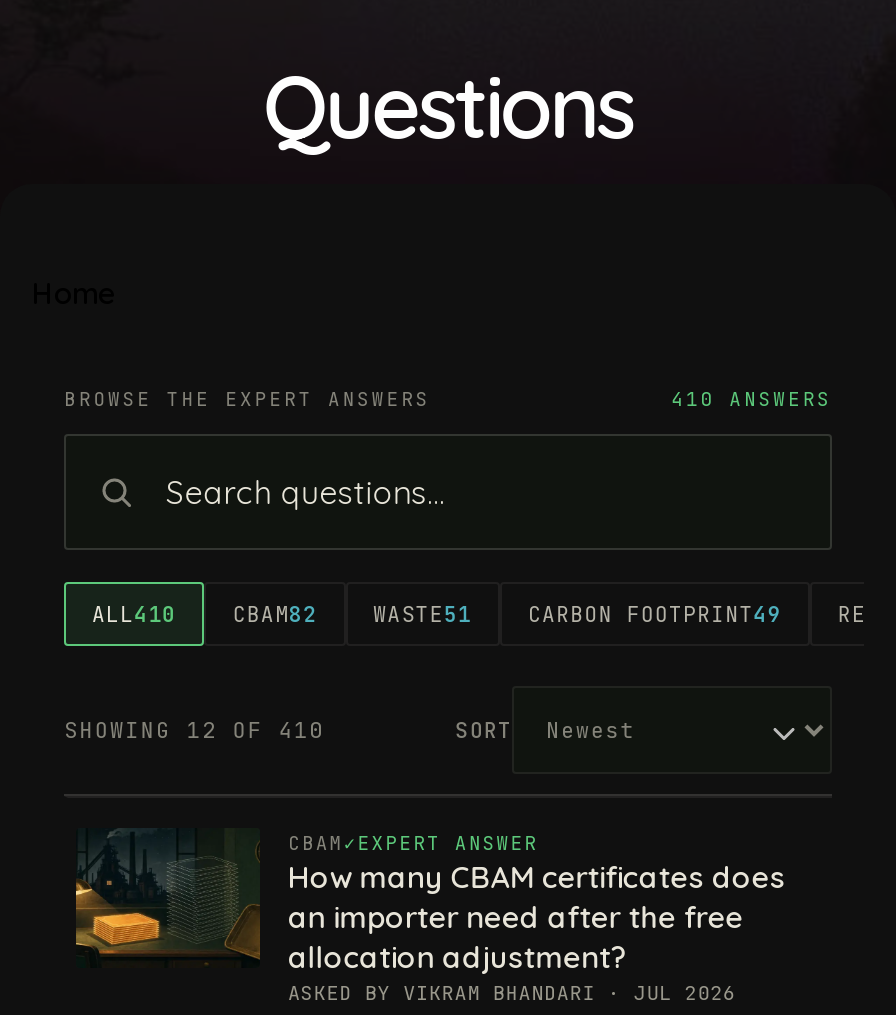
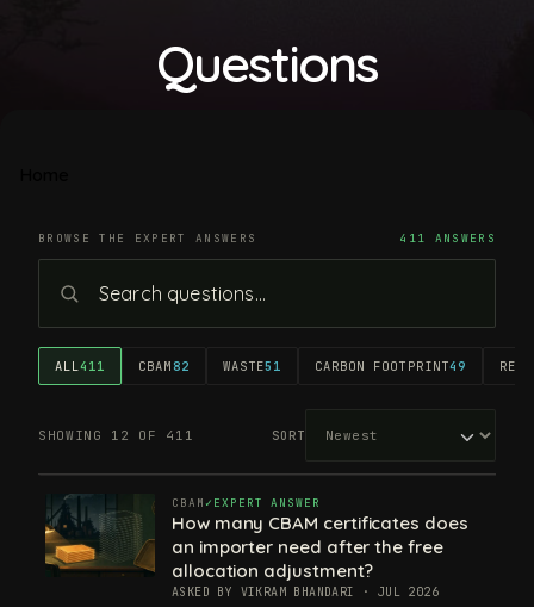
- 410 ANSWERS
+ 411 ANSWERS

- ALL410
+ ALL411

- SHOWING 12 OF 410
+ SHOWING 12 OF 411
